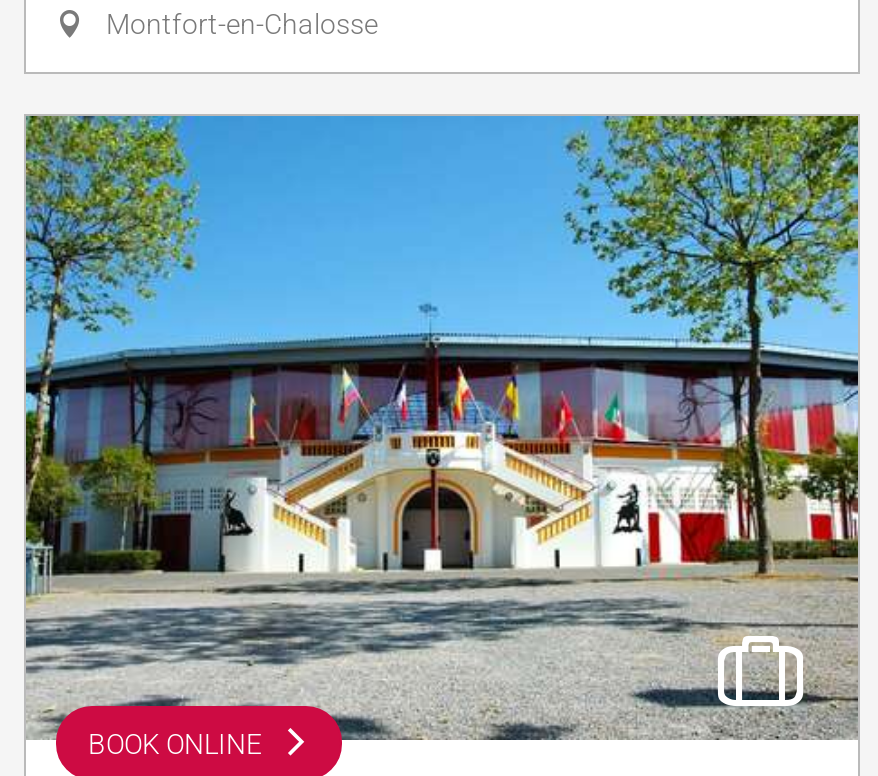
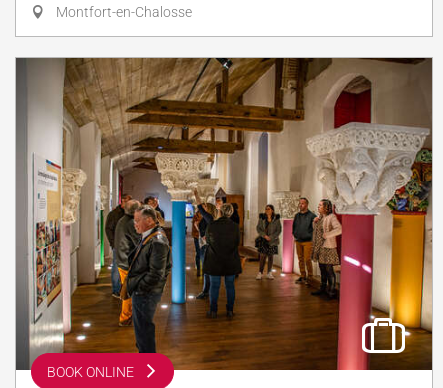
- [image]
+ [image]
